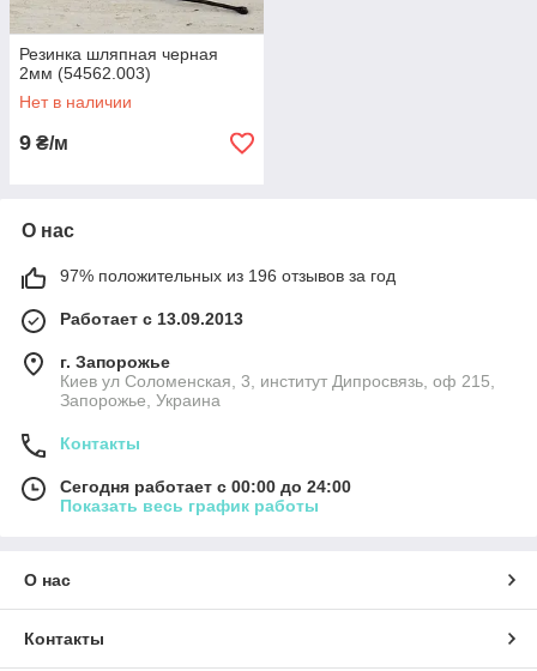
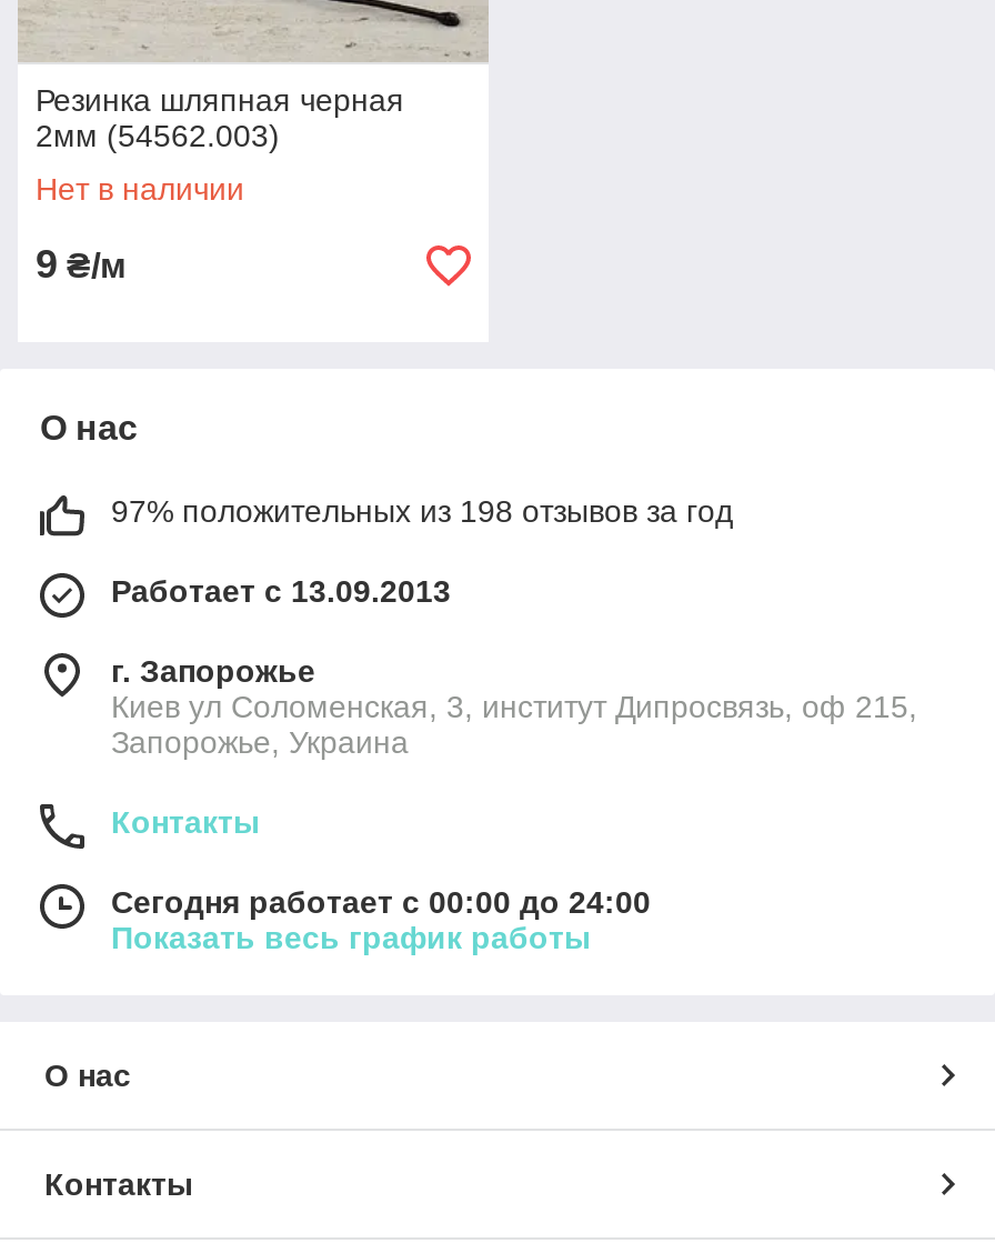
- 97% положительных из 196 отзывов за год
+ 97% положительных из 198 отзывов за год
